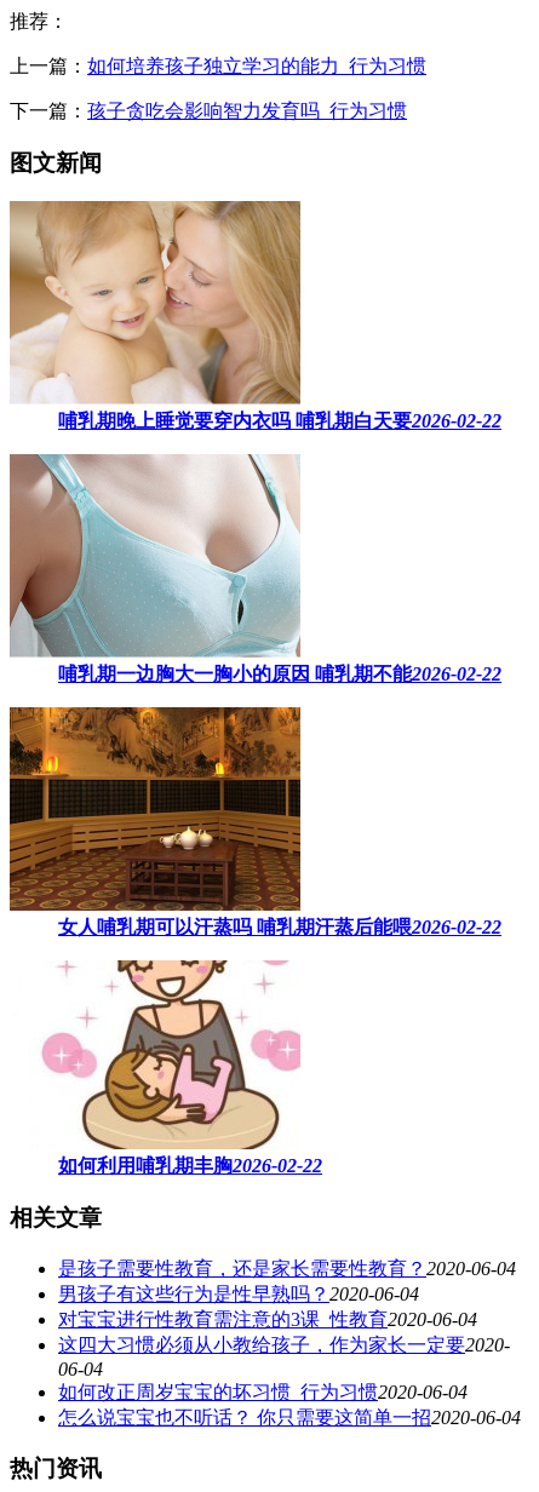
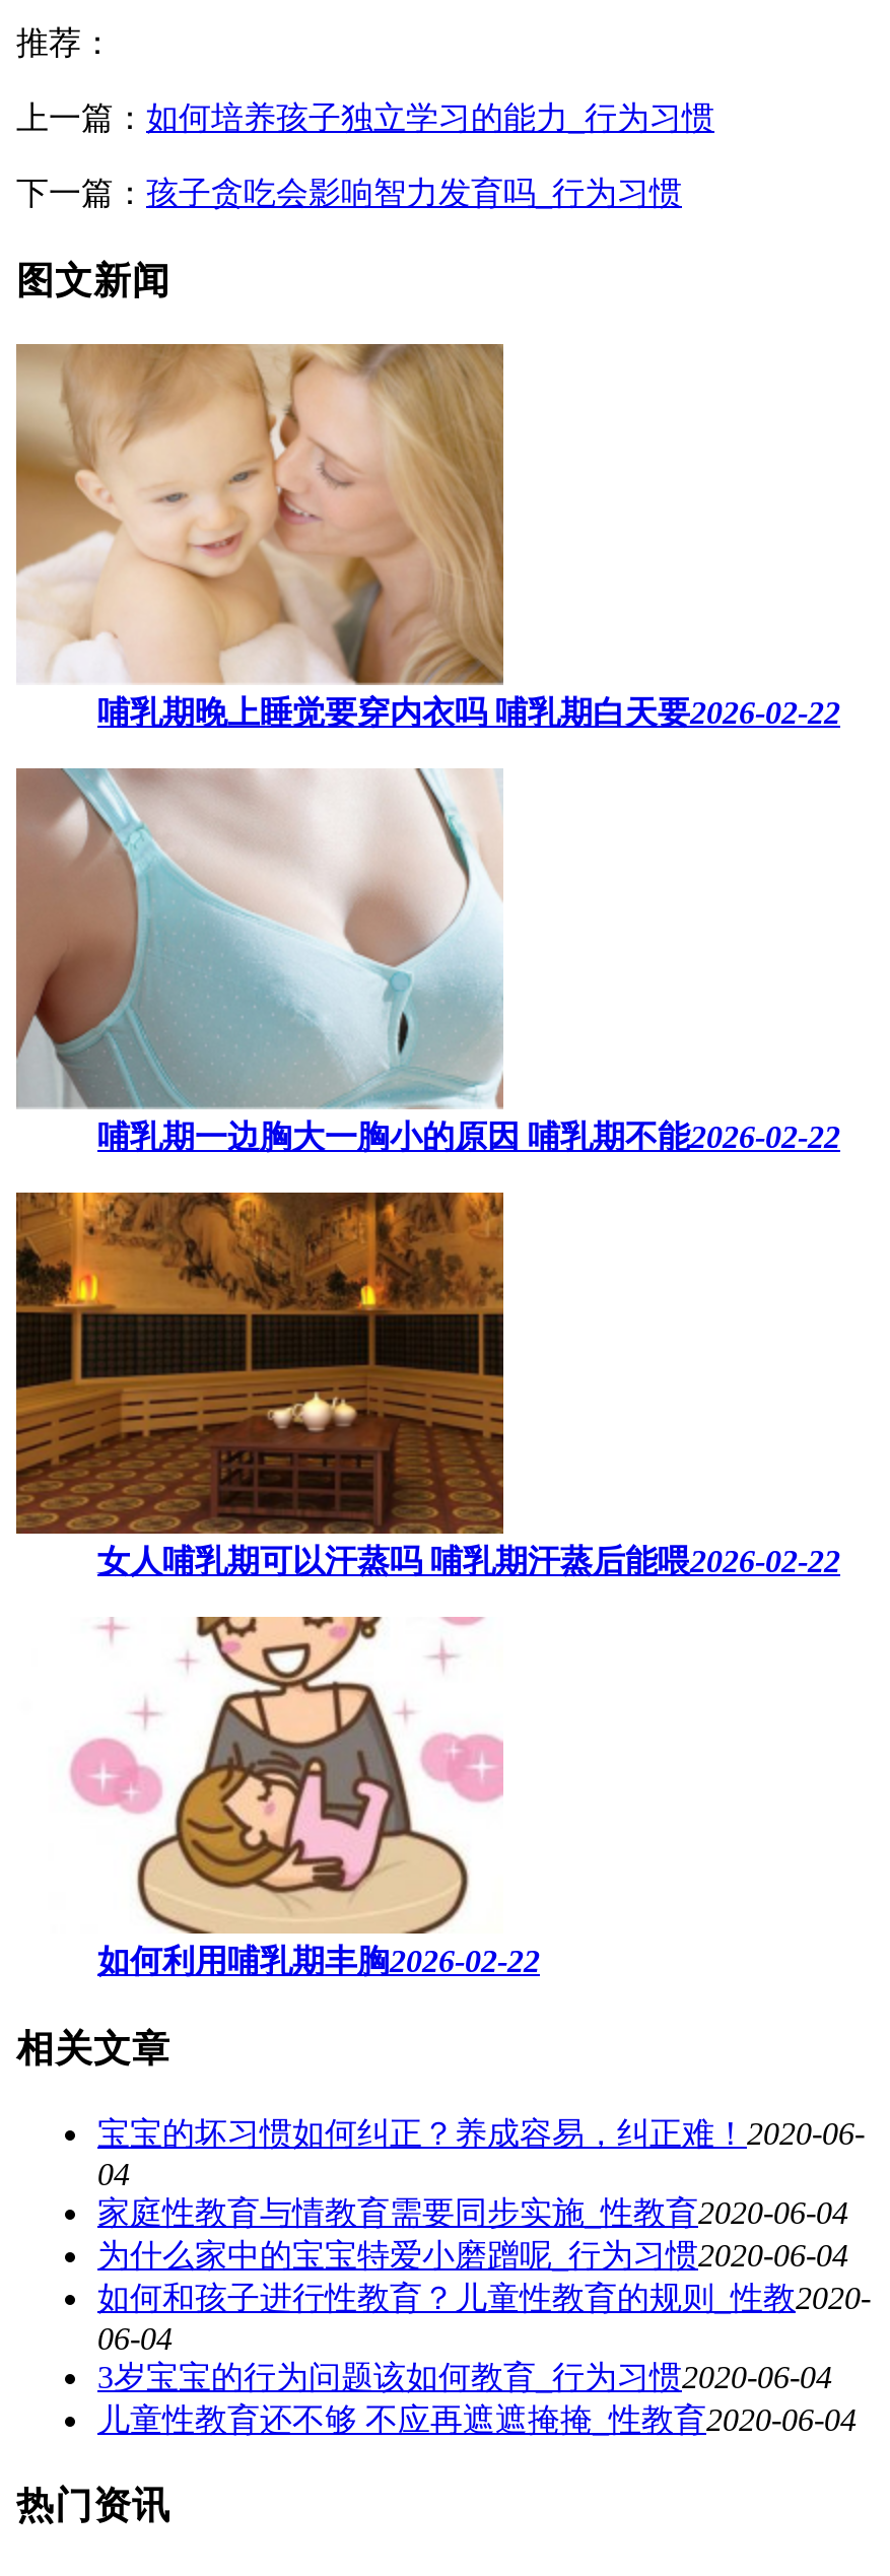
- 是孩子需要性教育，还是家长需要性教育？2020-06-04
- 男孩子有这些行为是性早熟吗？2020-06-04
- 对宝宝进行性教育需注意的3课_性教育2020-06-04
- 这四大习惯必须从小教给孩子，作为家长一定要2020-
+ 宝宝的坏习惯如何纠正？养成容易，纠正难！2020-06-
+ 04
+ 家庭性教育与情教育需要同步实施_性教育2020-06-04
+ 为什么家中的宝宝特爱小磨蹭呢_行为习惯2020-06-04
+ 如何和孩子进行性教育？儿童性教育的规则_性教2020-

- 如何改正周岁宝宝的坏习惯_行为习惯2020-06-04
- 怎么说宝宝也不听话？ 你只需要这简单一招2020-06-04
+ 3岁宝宝的行为问题该如何教育_行为习惯2020-06-04
+ 儿童性教育还不够 不应再遮遮掩掩_性教育2020-06-04
